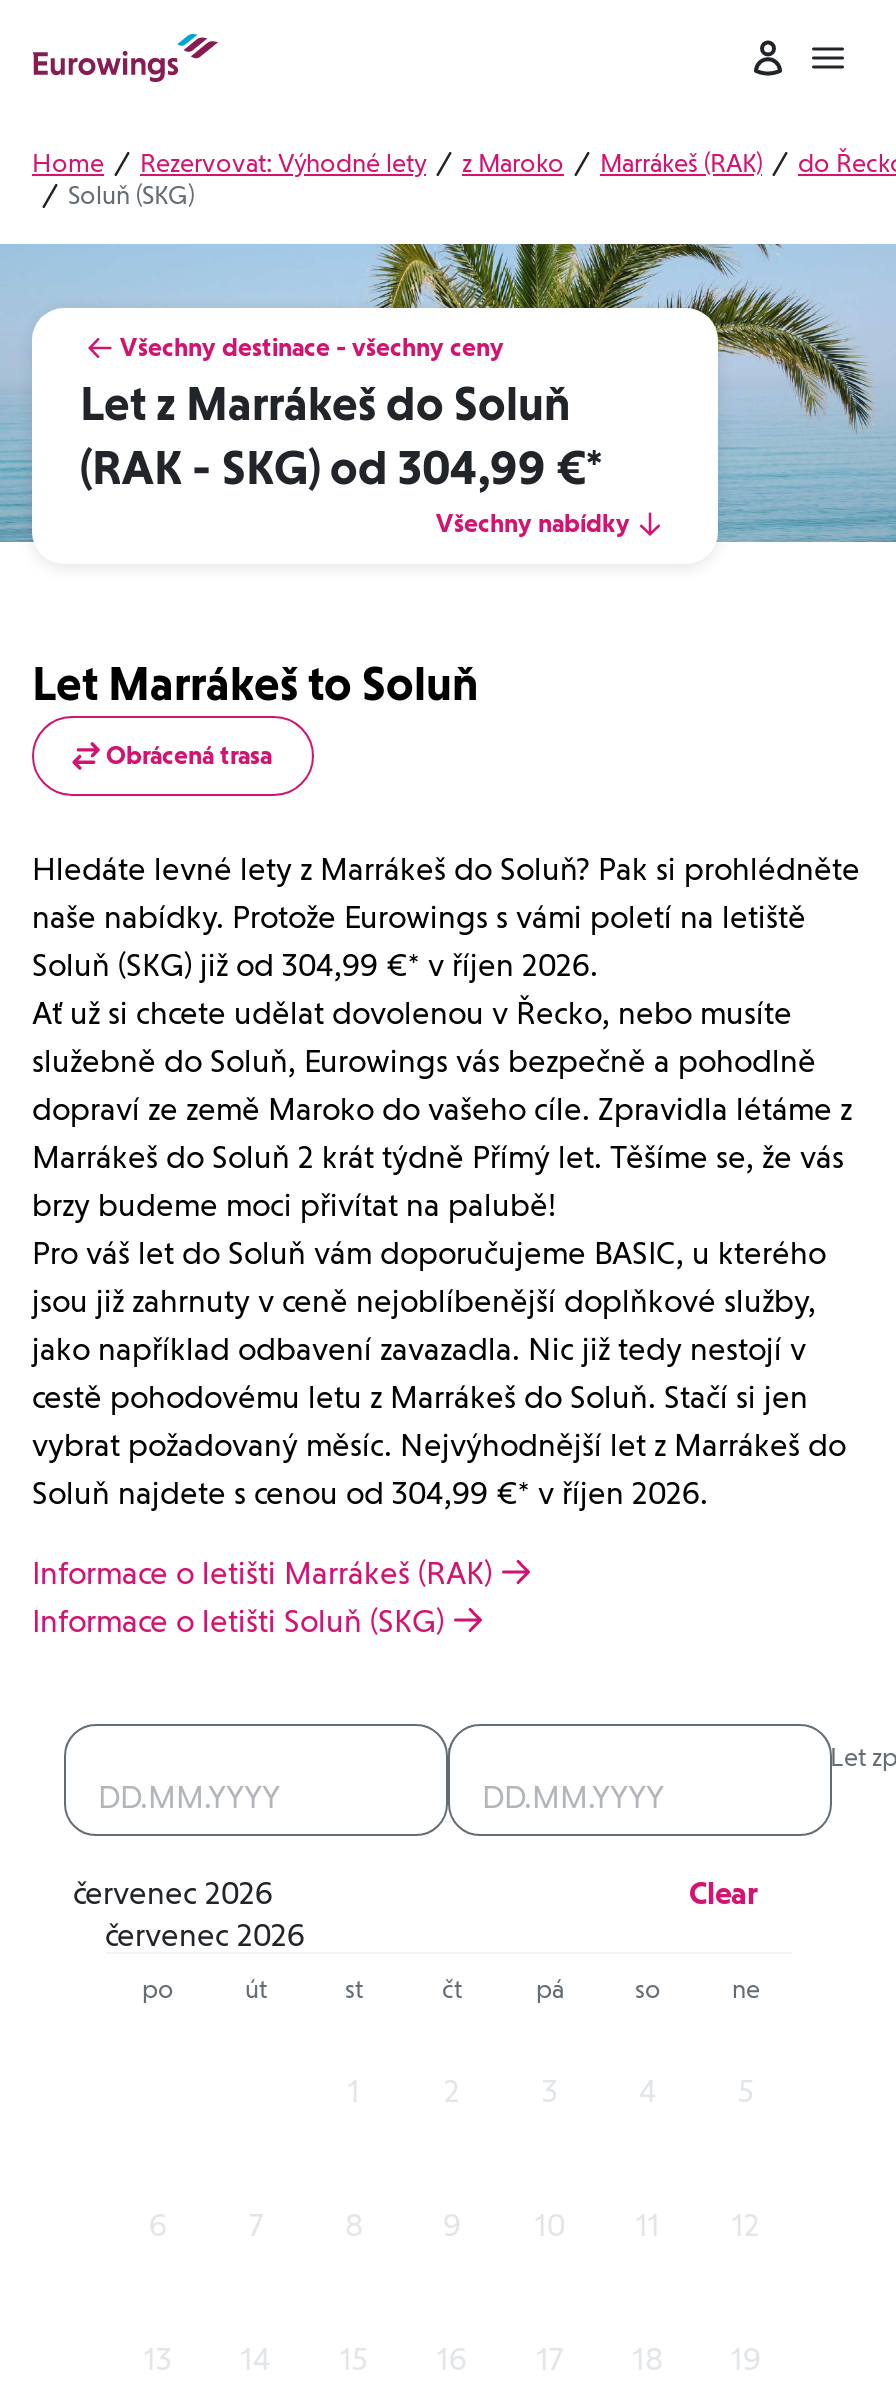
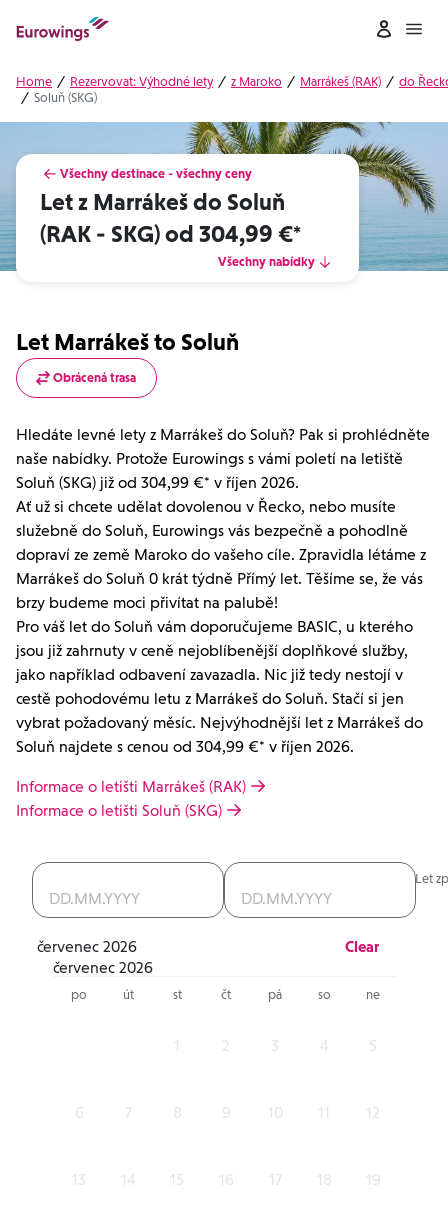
- Marrákeš do Soluň 2 krát týdně Přímý let. Těšíme se, že vás
+ Marrákeš do Soluň 0 krát týdně Přímý let. Těšíme se, že vás
